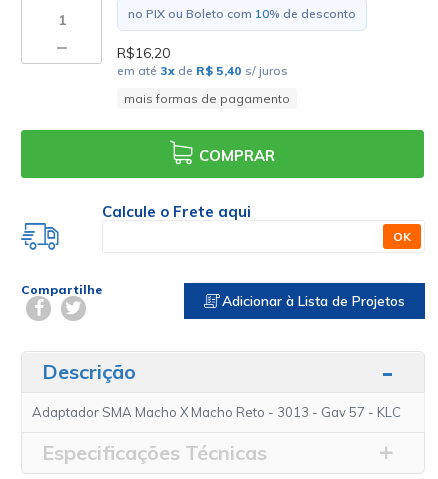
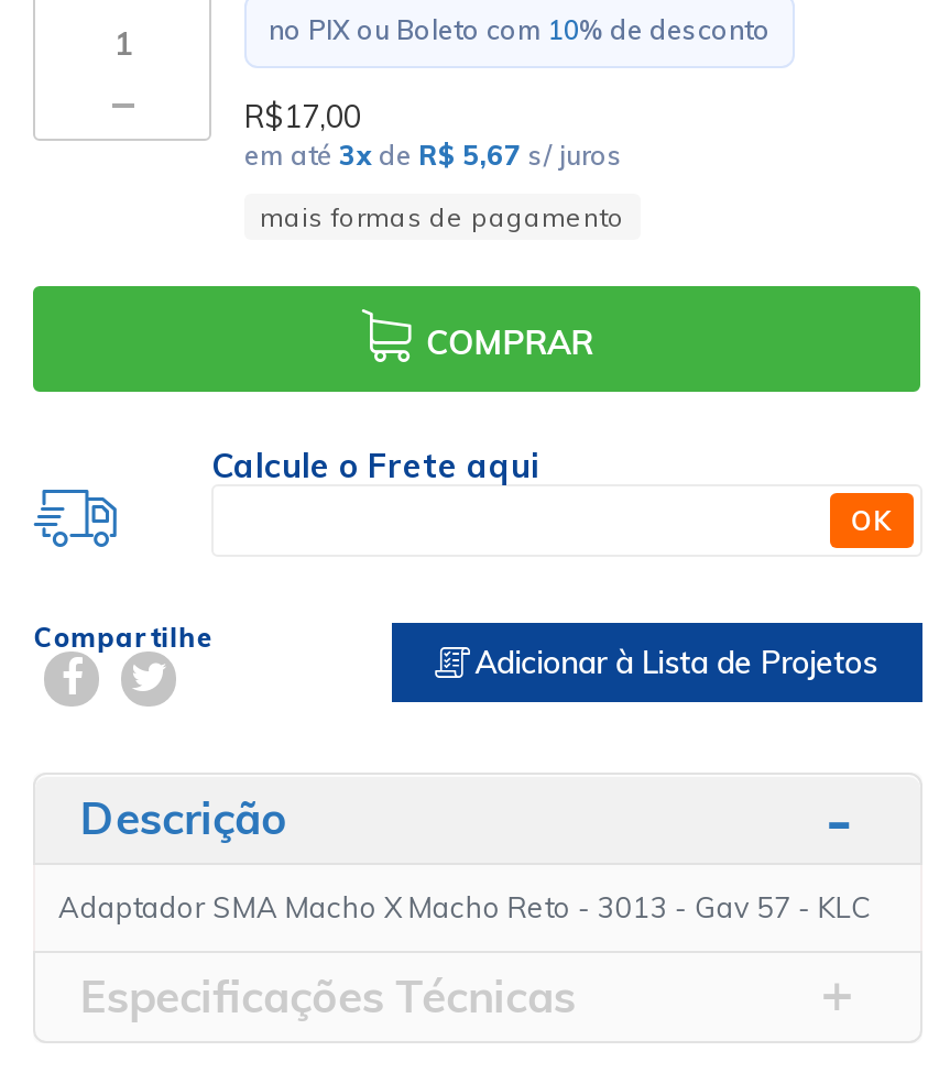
- R$16,20
- em até 3x de R$ 5,40 s/ juros
+ R$17,00
+ em até 3x de R$ 5,67 s/ juros
